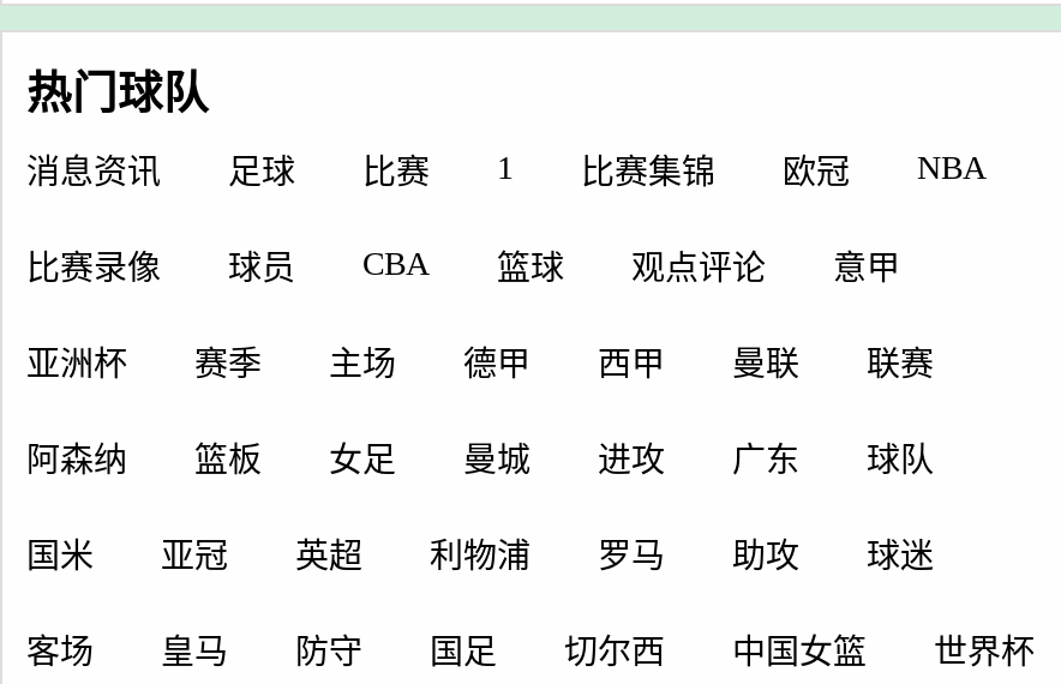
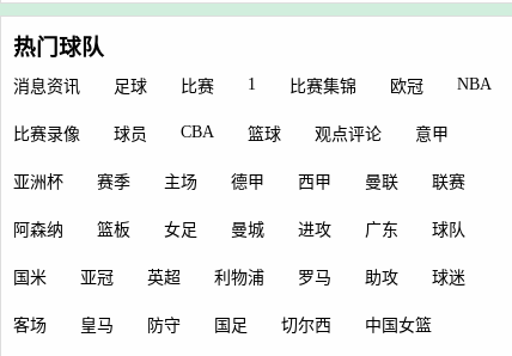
- 世界杯
